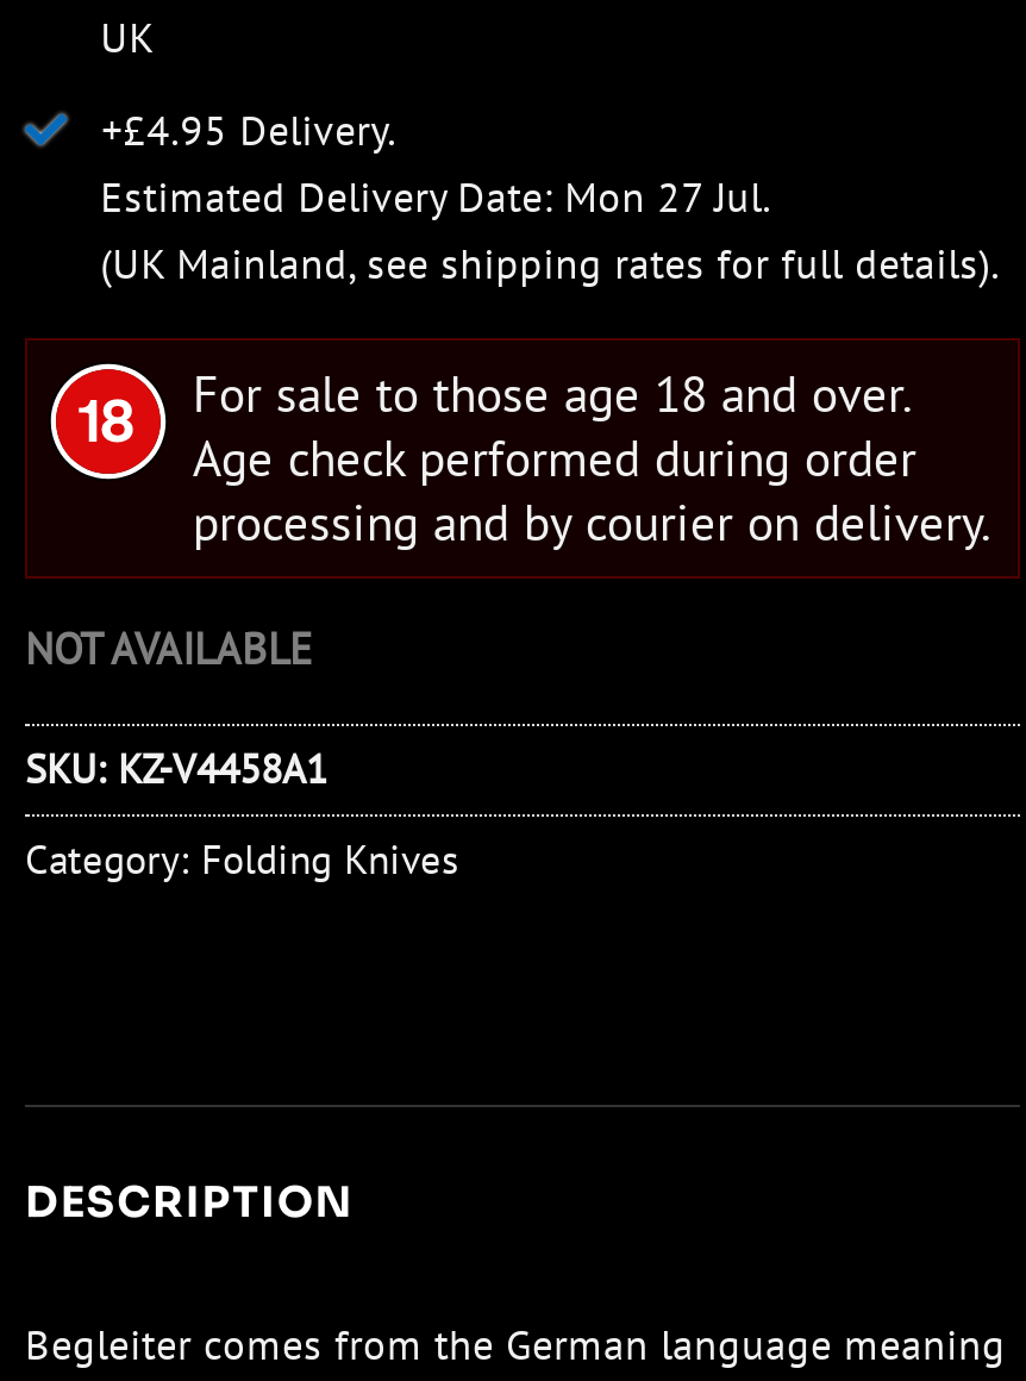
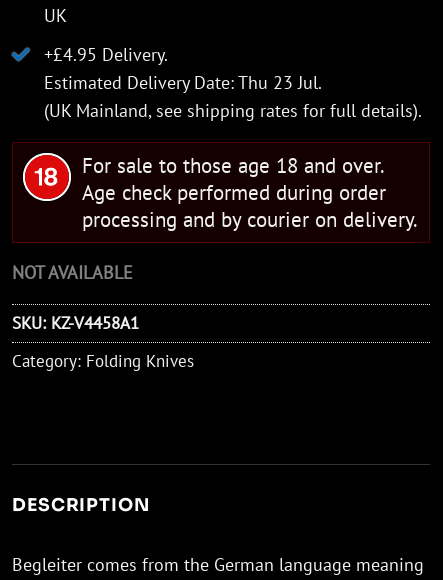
- Estimated Delivery Date: Mon 27 Jul.
+ Estimated Delivery Date: Thu 23 Jul.
